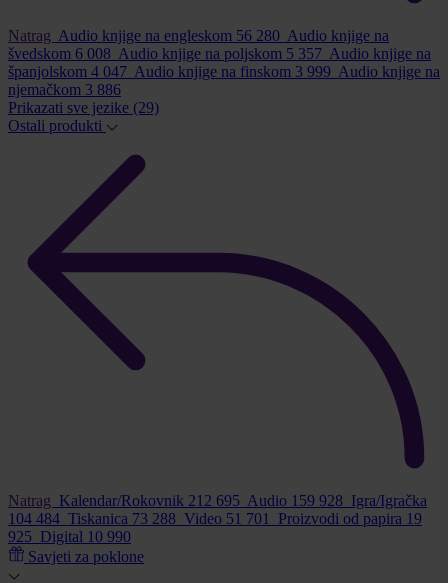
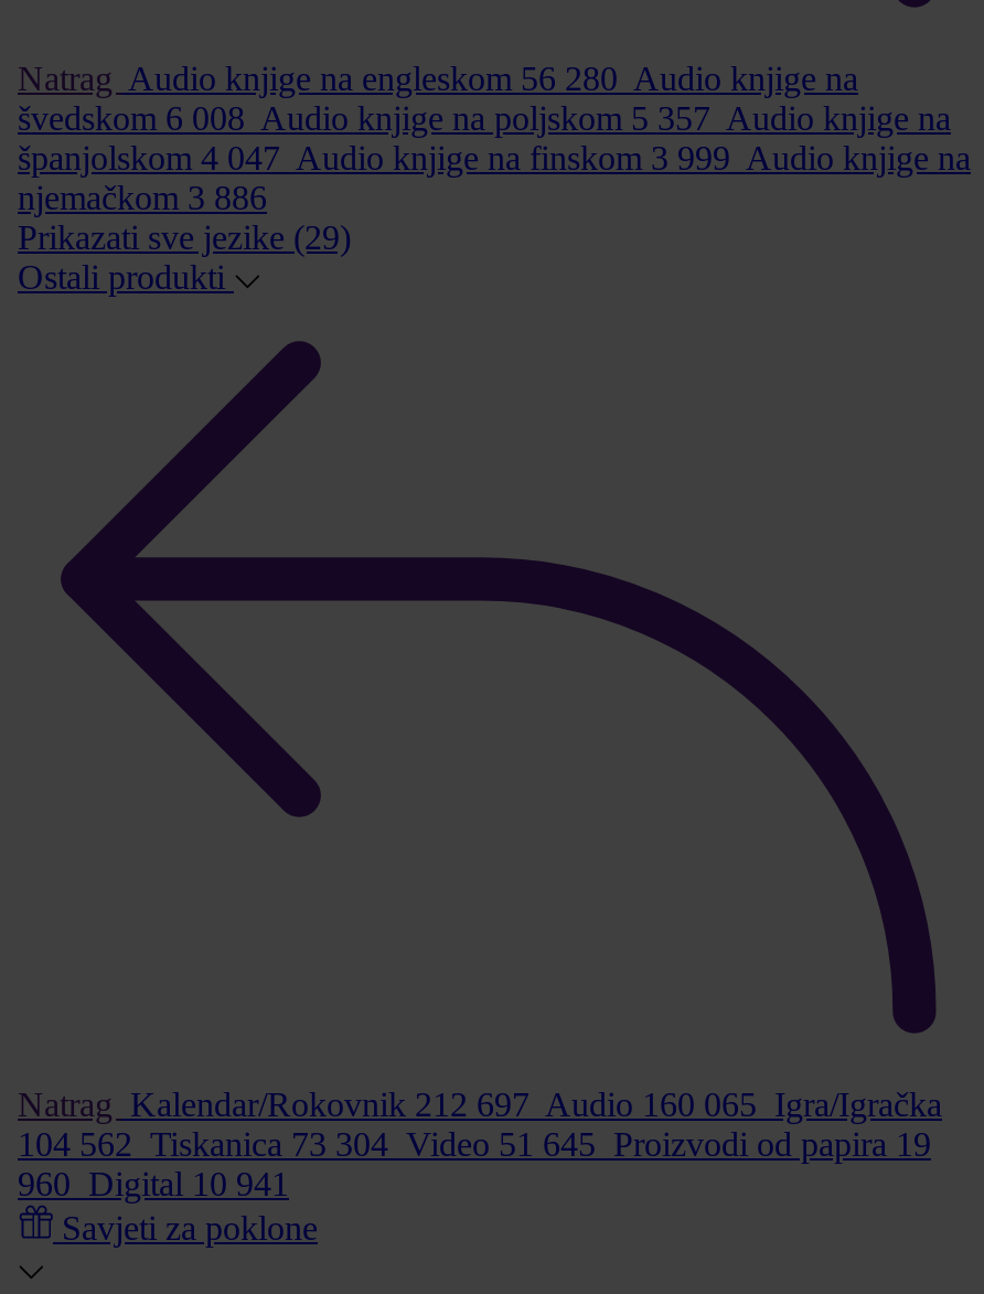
- Natrag Kalendar/Rokovnik 212 695 Audio 159 928 Igra/Igračka
+ Natrag Kalendar/Rokovnik 212 697 Audio 160 065 Igra/Igračka

- 104 484 Tiskanica 73 288 Video 51 701 Proizvodi od papira 19
+ 104 562 Tiskanica 73 304 Video 51 645 Proizvodi od papira 19

- 925 Digital 10 990
+ 960 Digital 10 941
